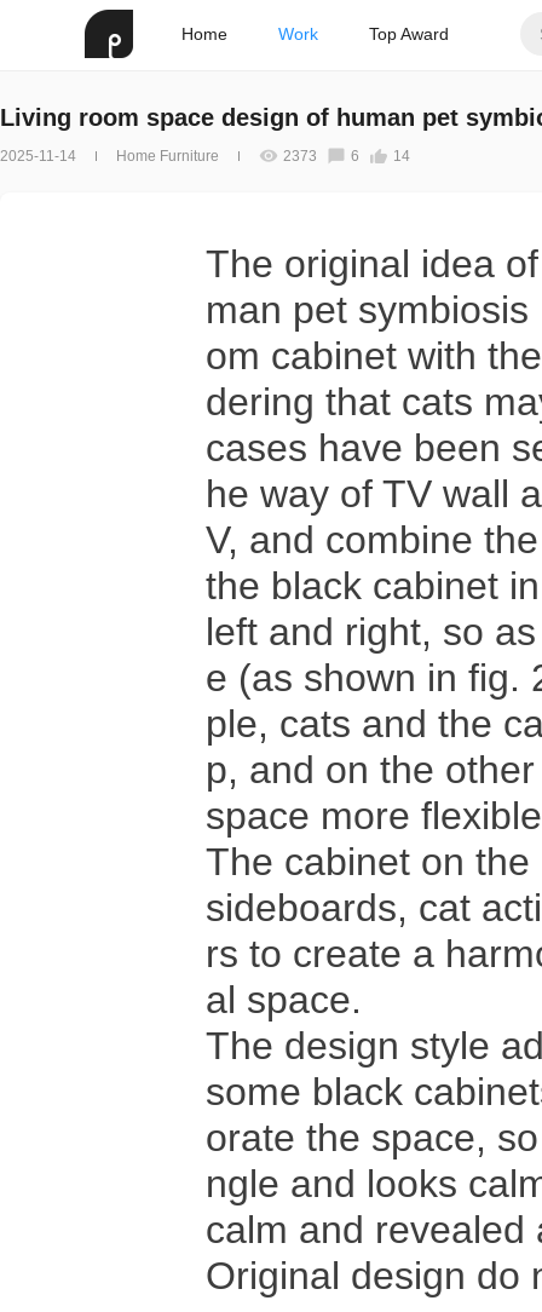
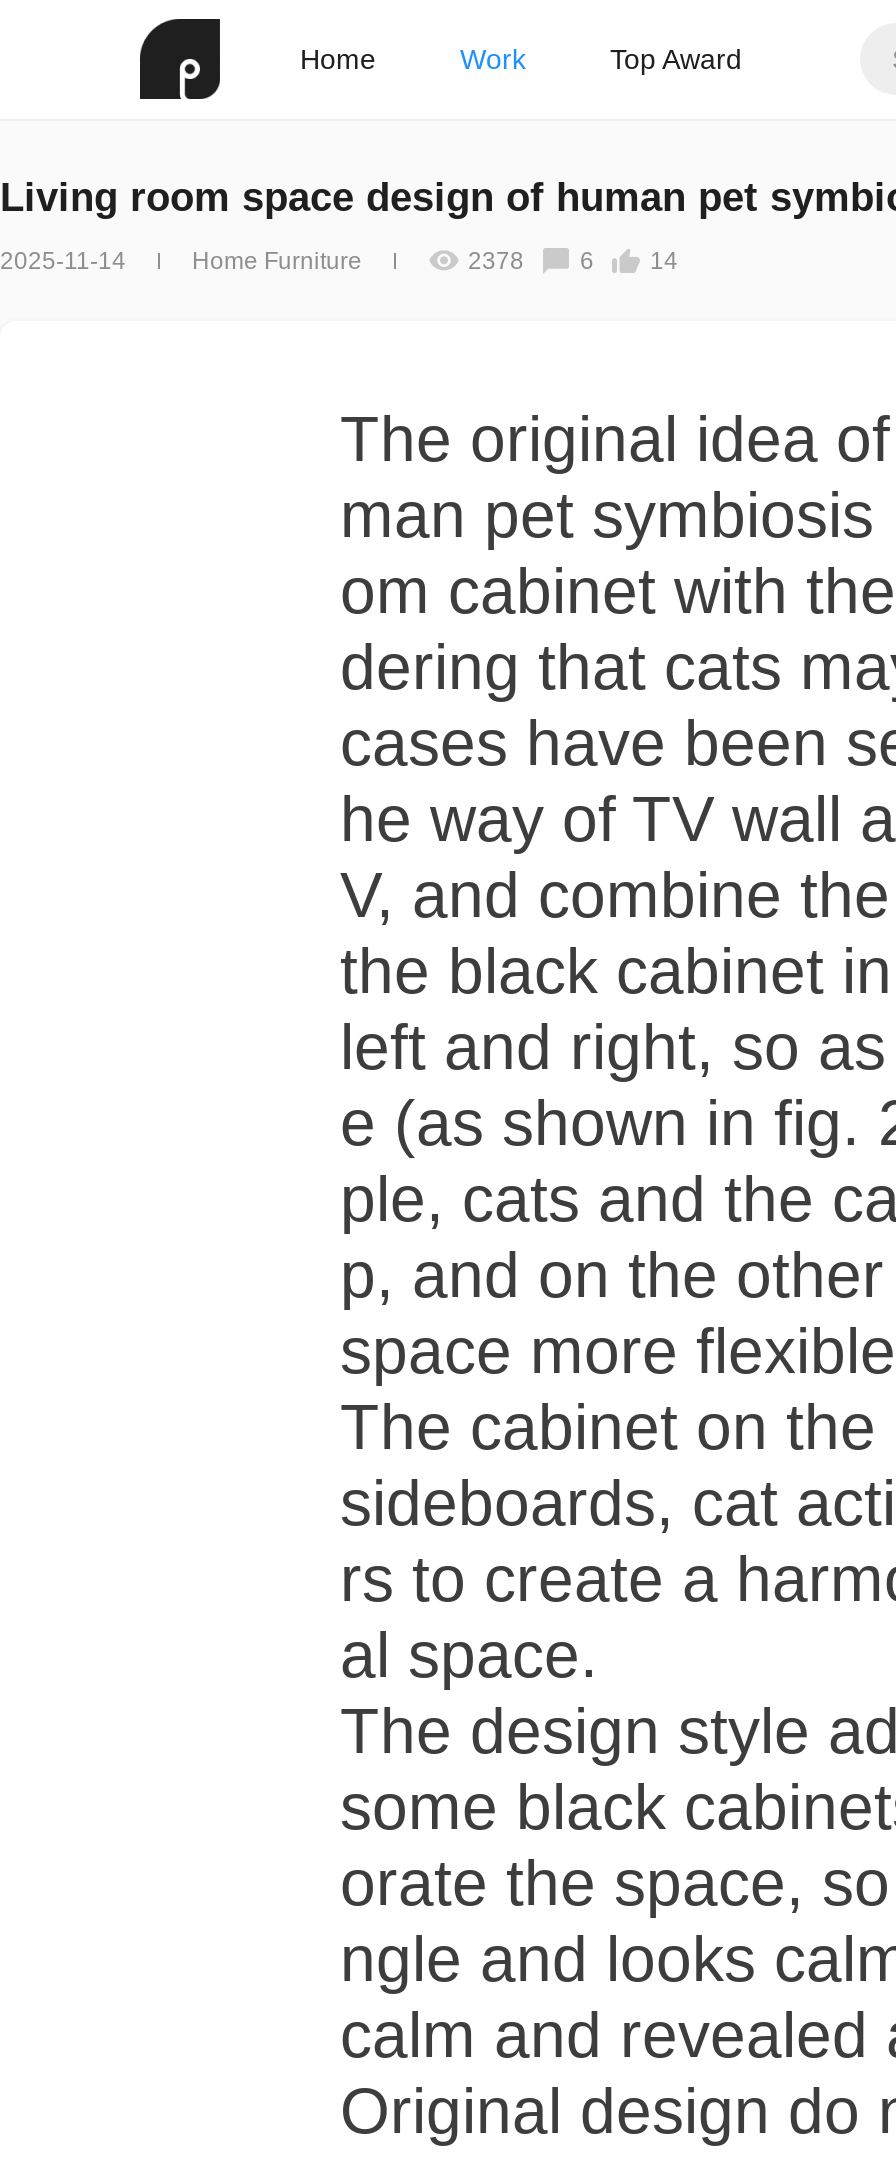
- 2373 6 14
+ 2378 6 14
